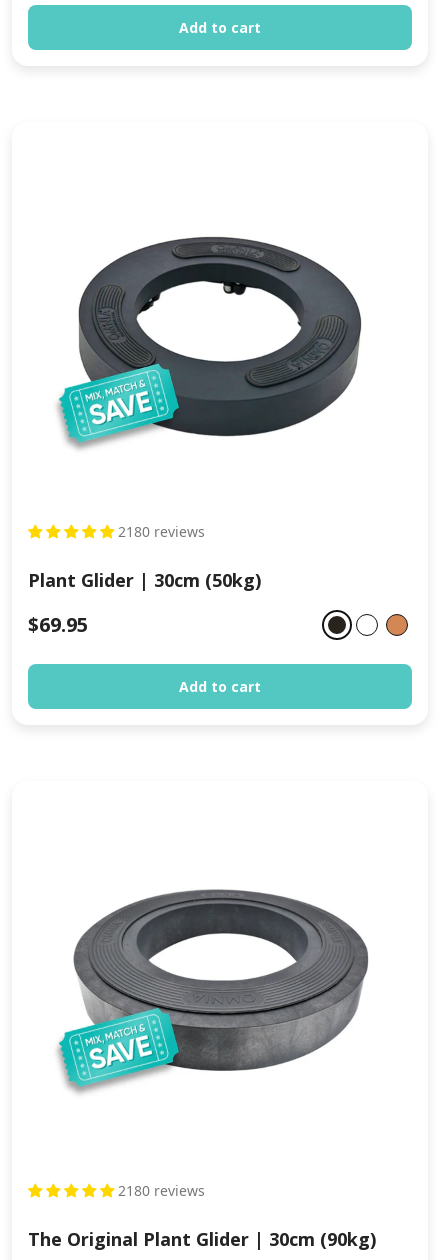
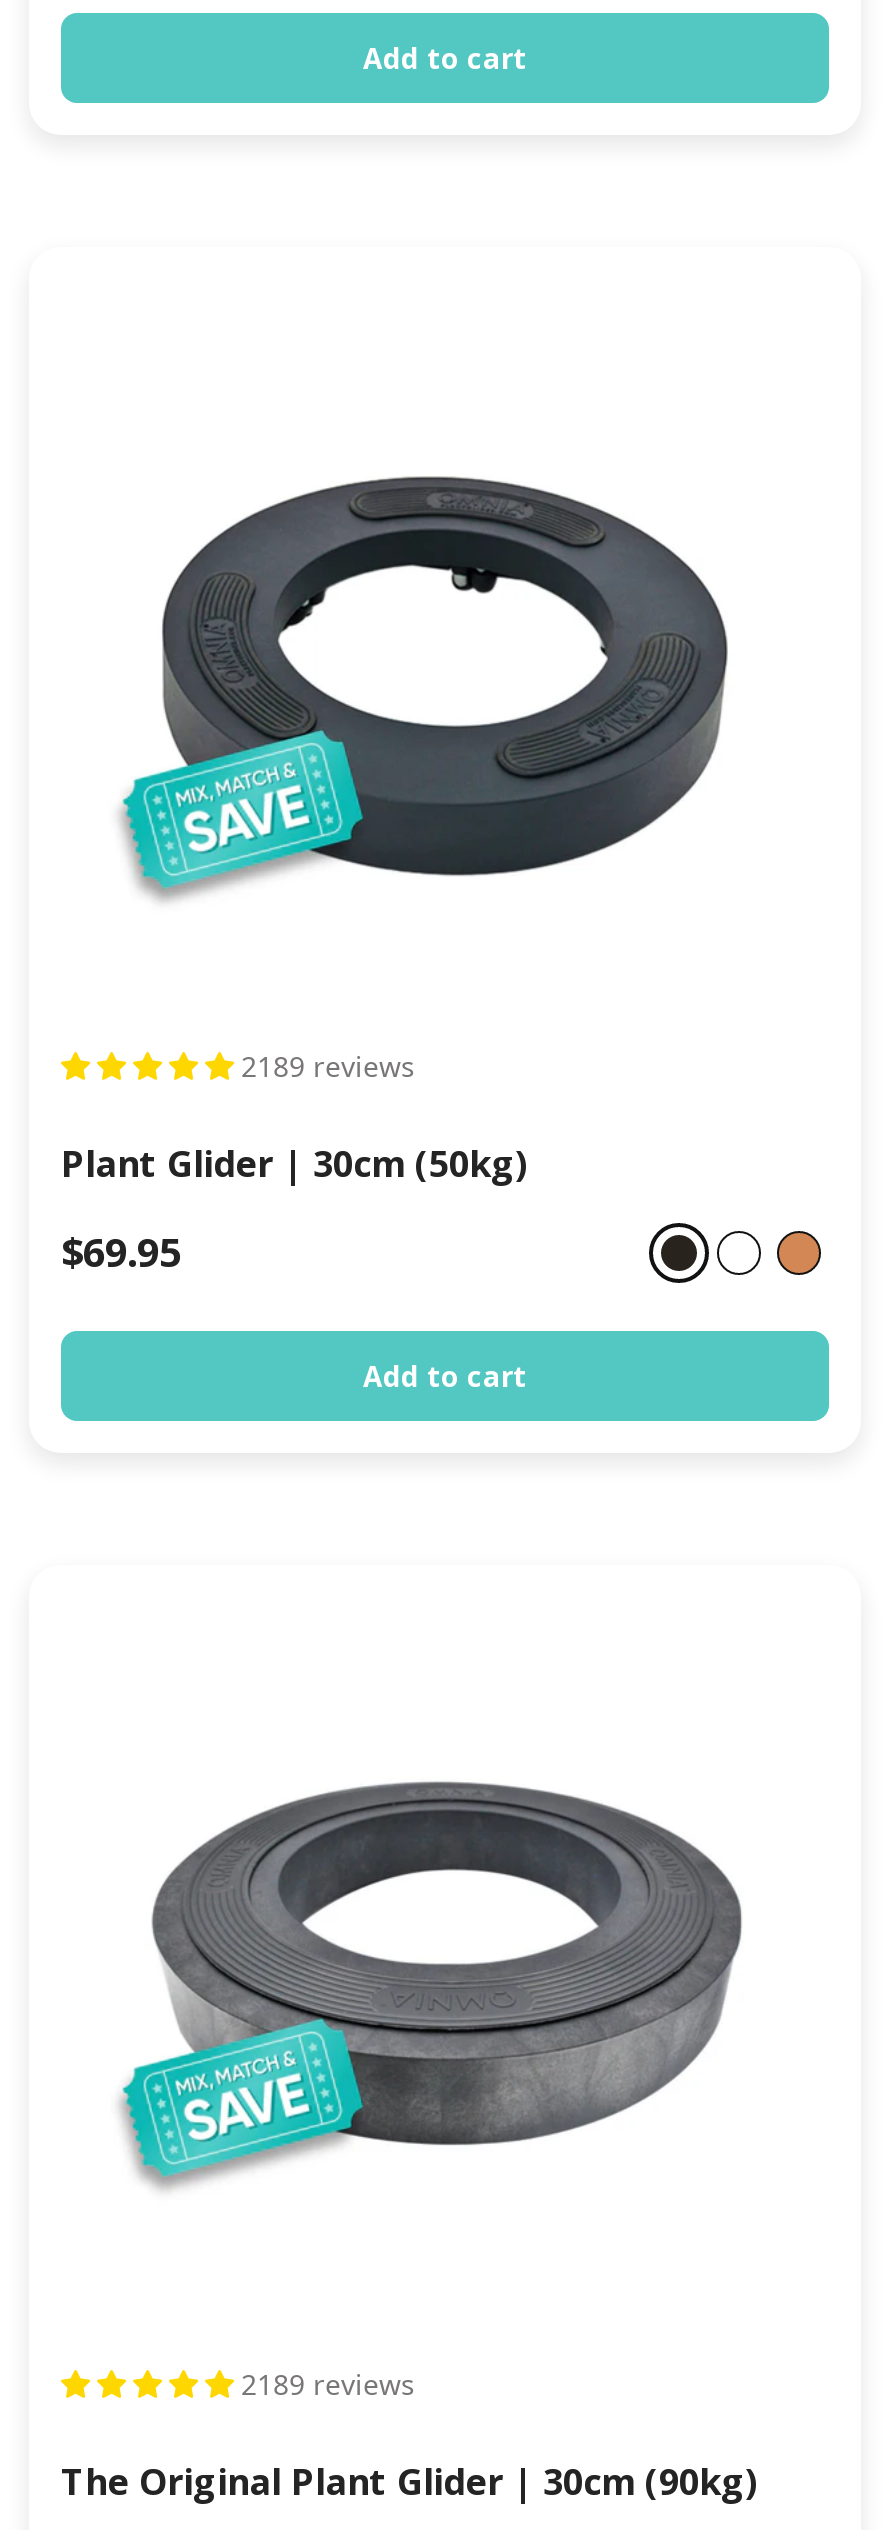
- 2180 reviews
+ 2189 reviews

- 2180 reviews
+ 2189 reviews
